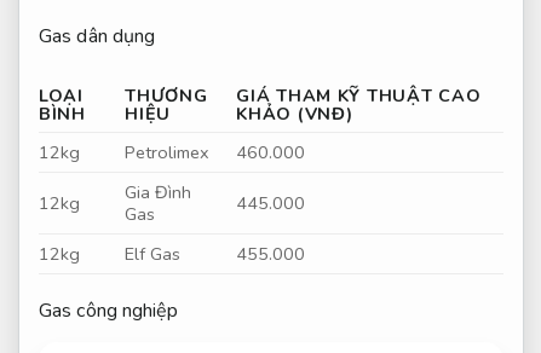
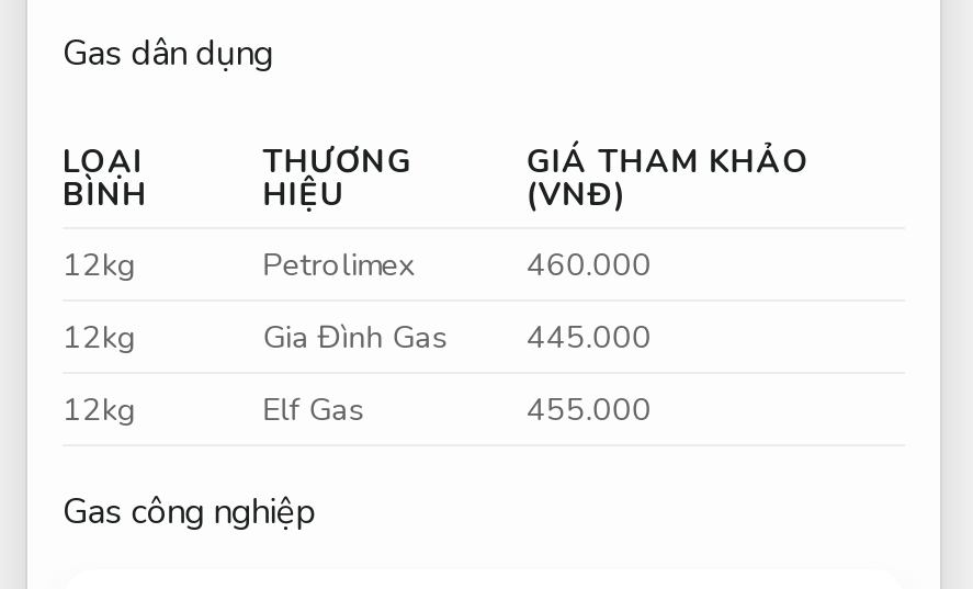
- GIÁ THAM KỸ THUẬT CAO
- KHẢO (VNĐ)
+ GIÁ THAM KHẢO
+ (VNĐ)
